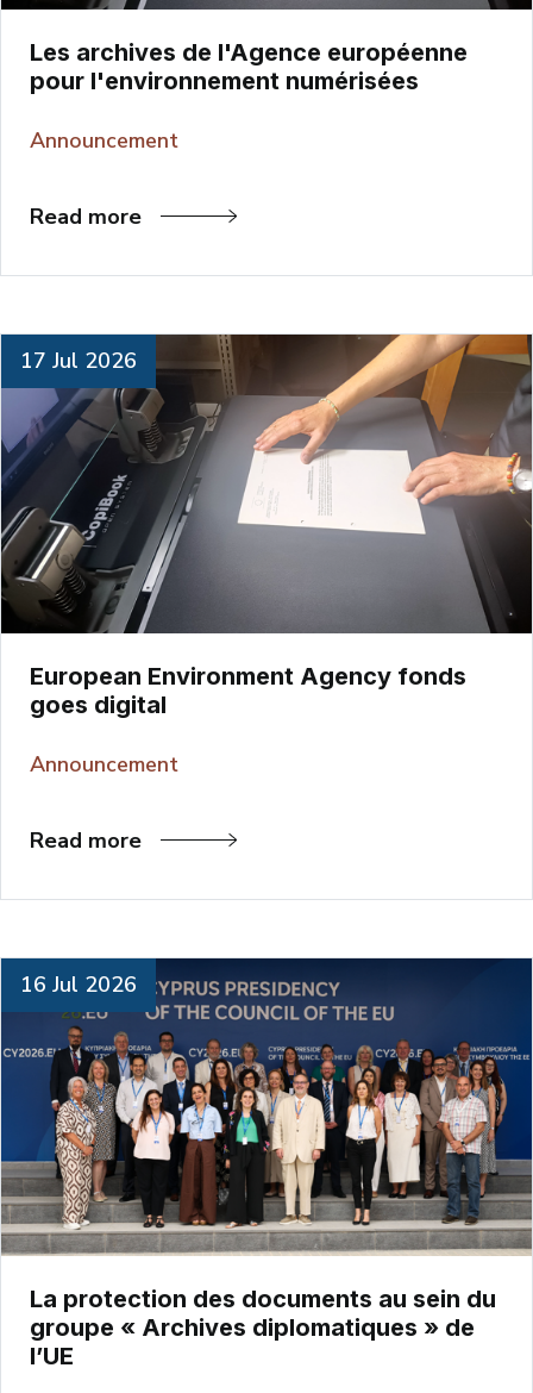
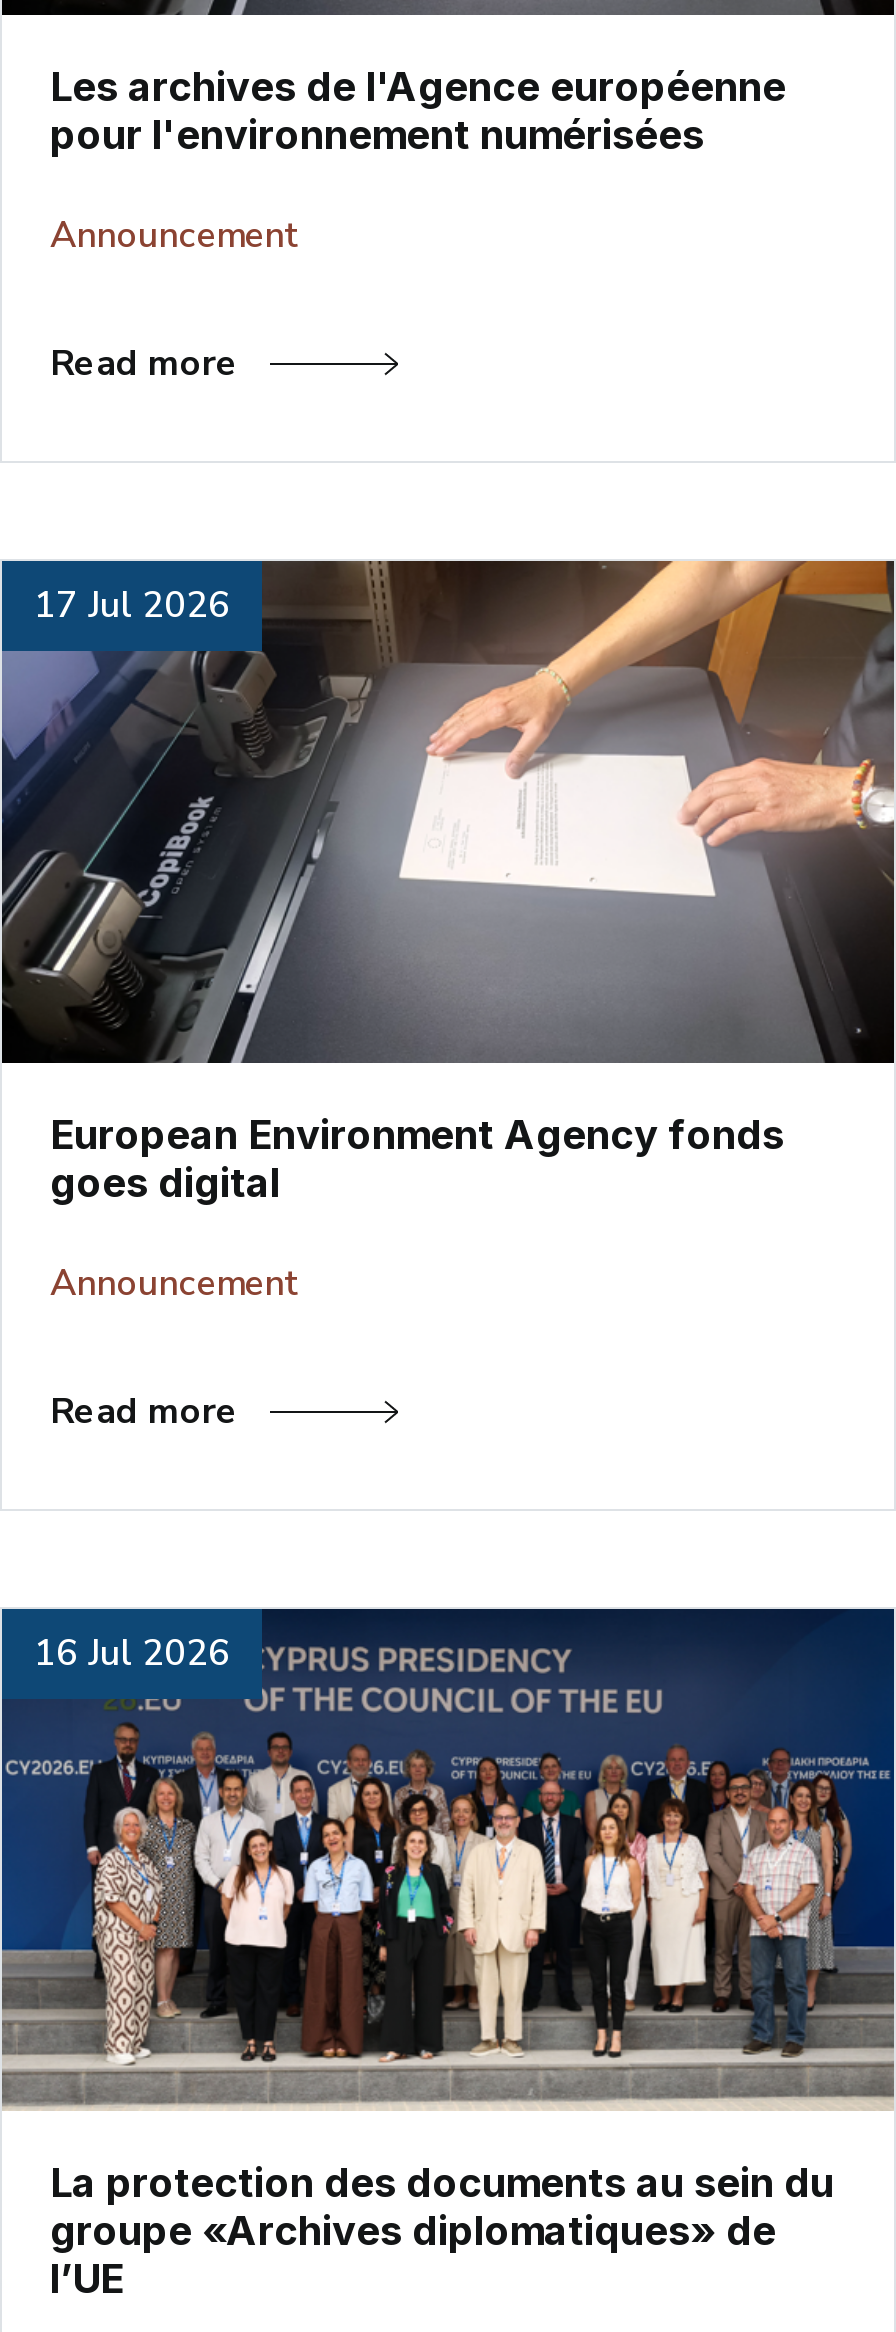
- groupe « Archives diplomatiques » de
+ groupe «Archives diplomatiques» de
